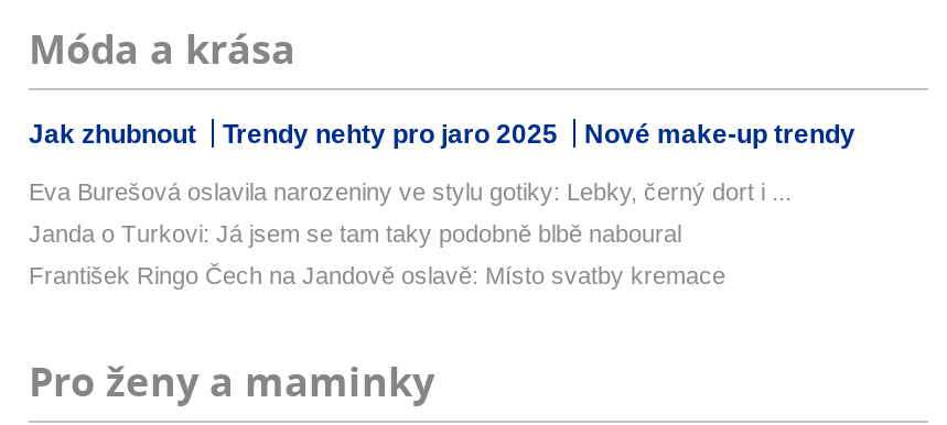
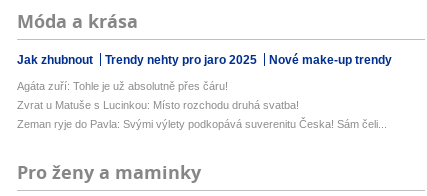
- Eva Burešová oslavila narozeniny ve stylu gotiky: Lebky, černý dort i ...
+ Agáta zuří: Tohle je už absolutně přes čáru!

- Janda o Turkovi: Já jsem se tam taky podobně blbě naboural
+ Zvrat u Matuše s Lucinkou: Místo rozchodu druhá svatba!

- František Ringo Čech na Jandově oslavě: Místo svatby kremace
+ Zeman ryje do Pavla: Svými výlety podkopává suverenitu Česka! Sám čeli...
